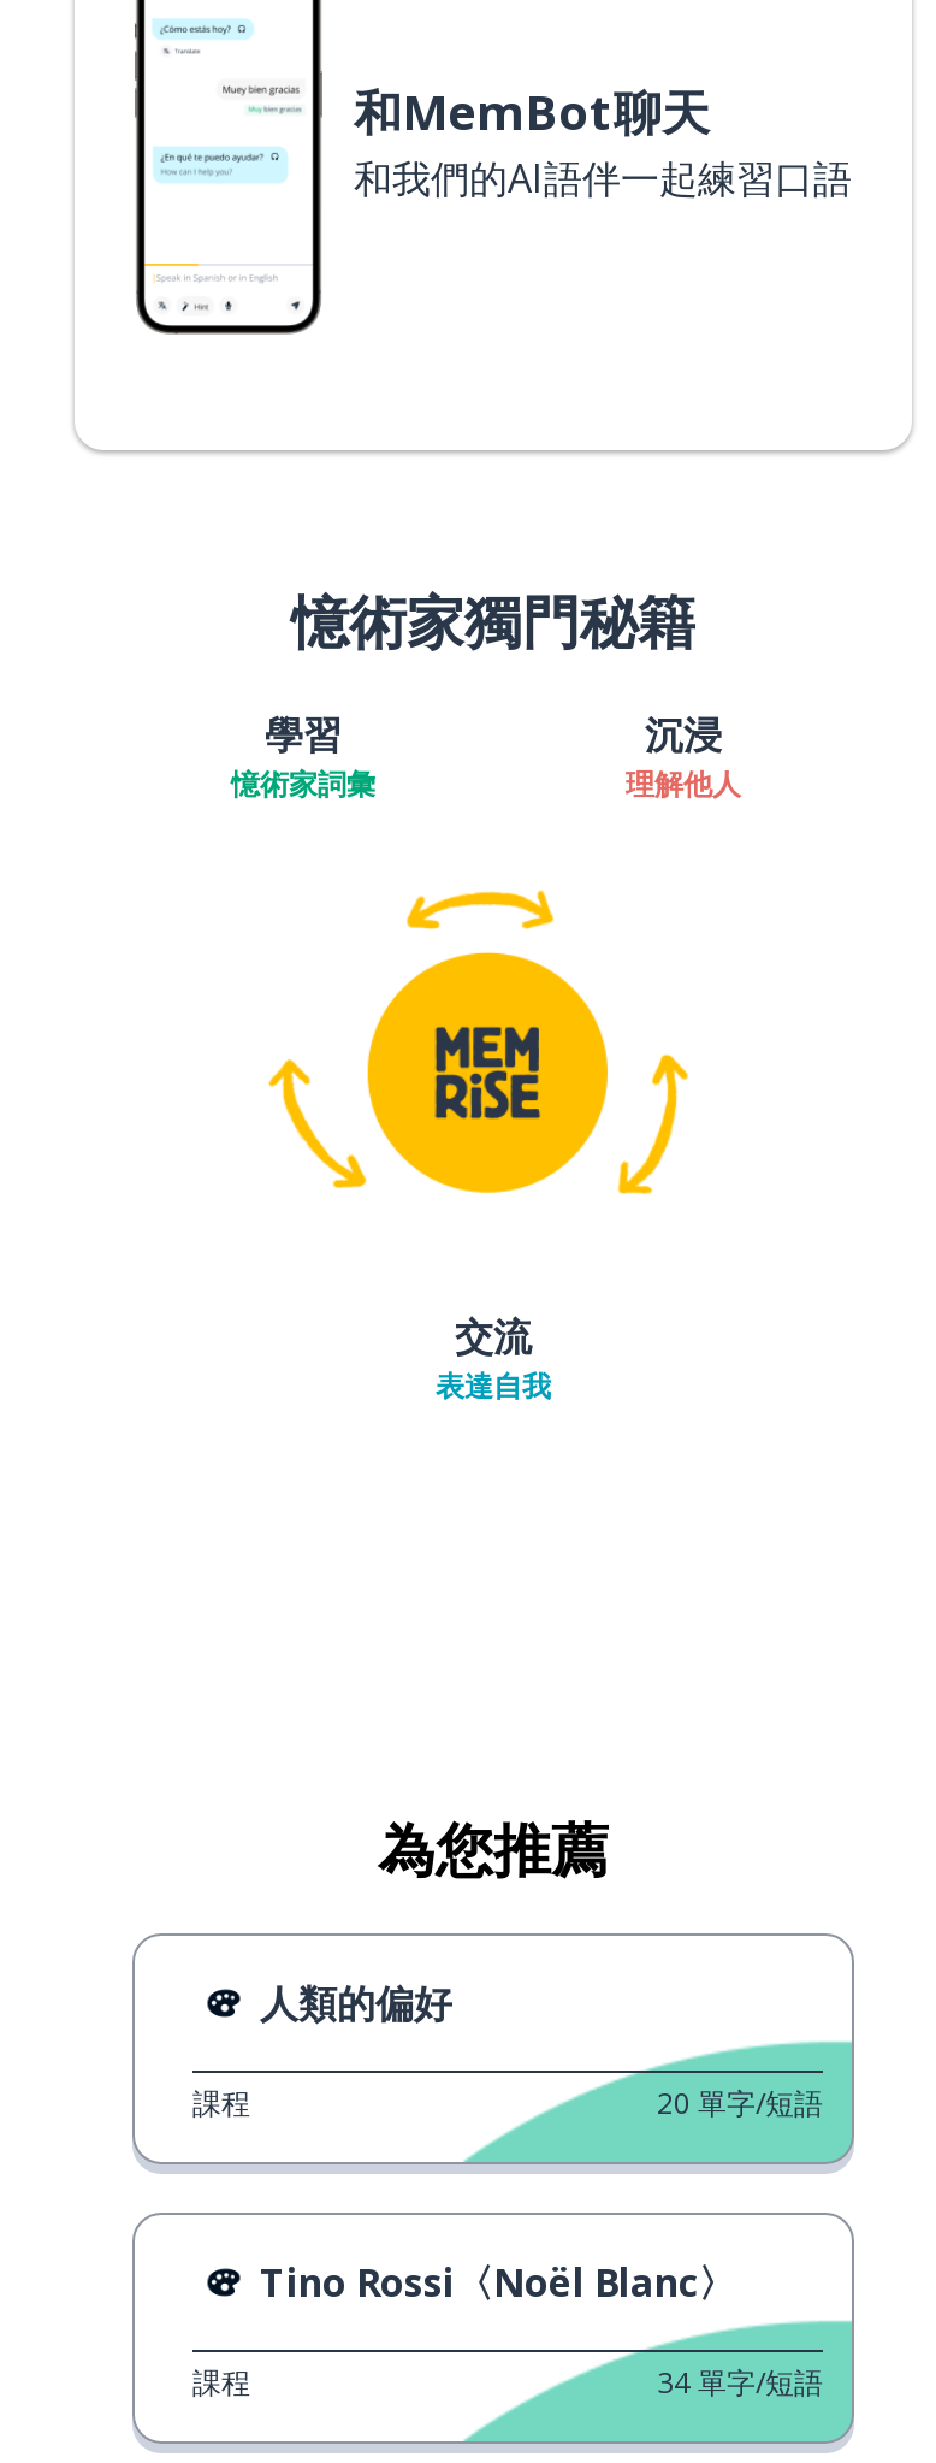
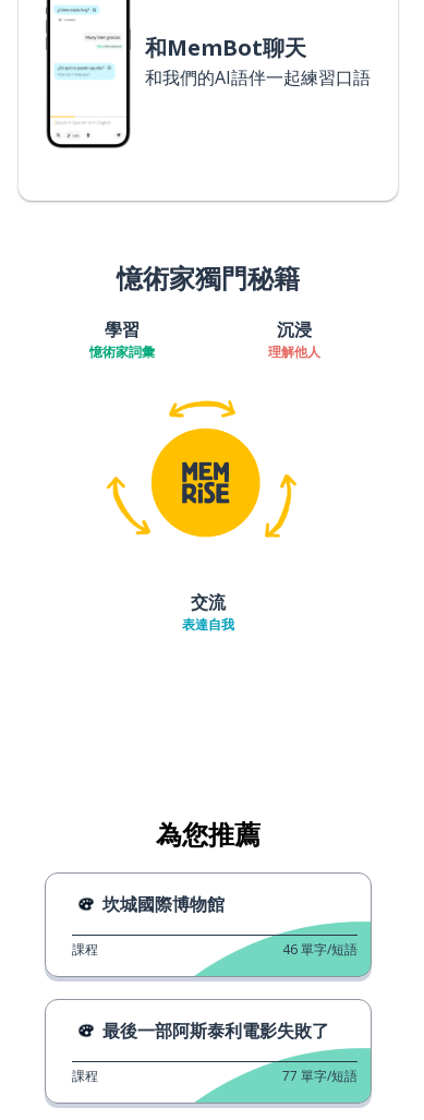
- 人類的偏好
+ 坎城國際博物館

- 20 單字/短語
+ 46 單字/短語

- Tino Rossi〈Noël Blanc〉
+ 最後一部阿斯泰利電影失敗了

- 34 單字/短語
+ 77 單字/短語
